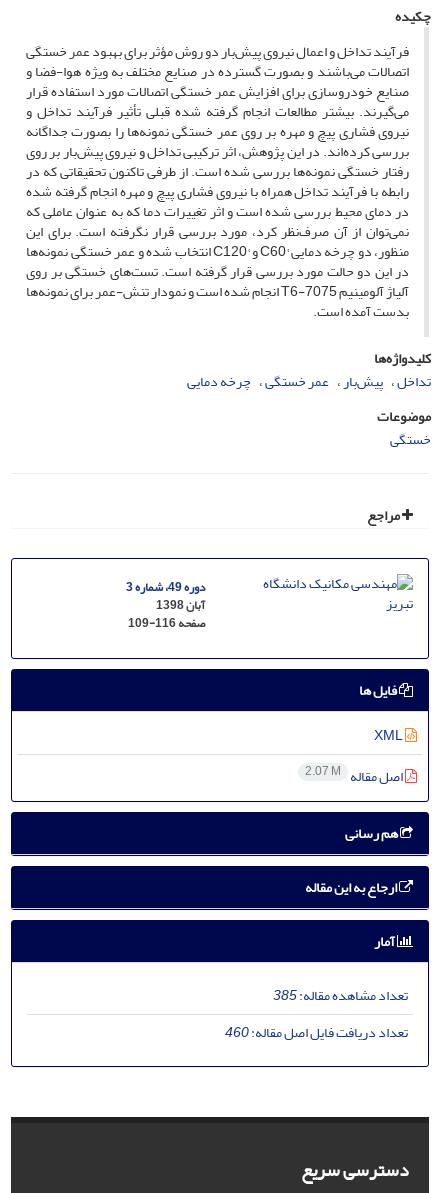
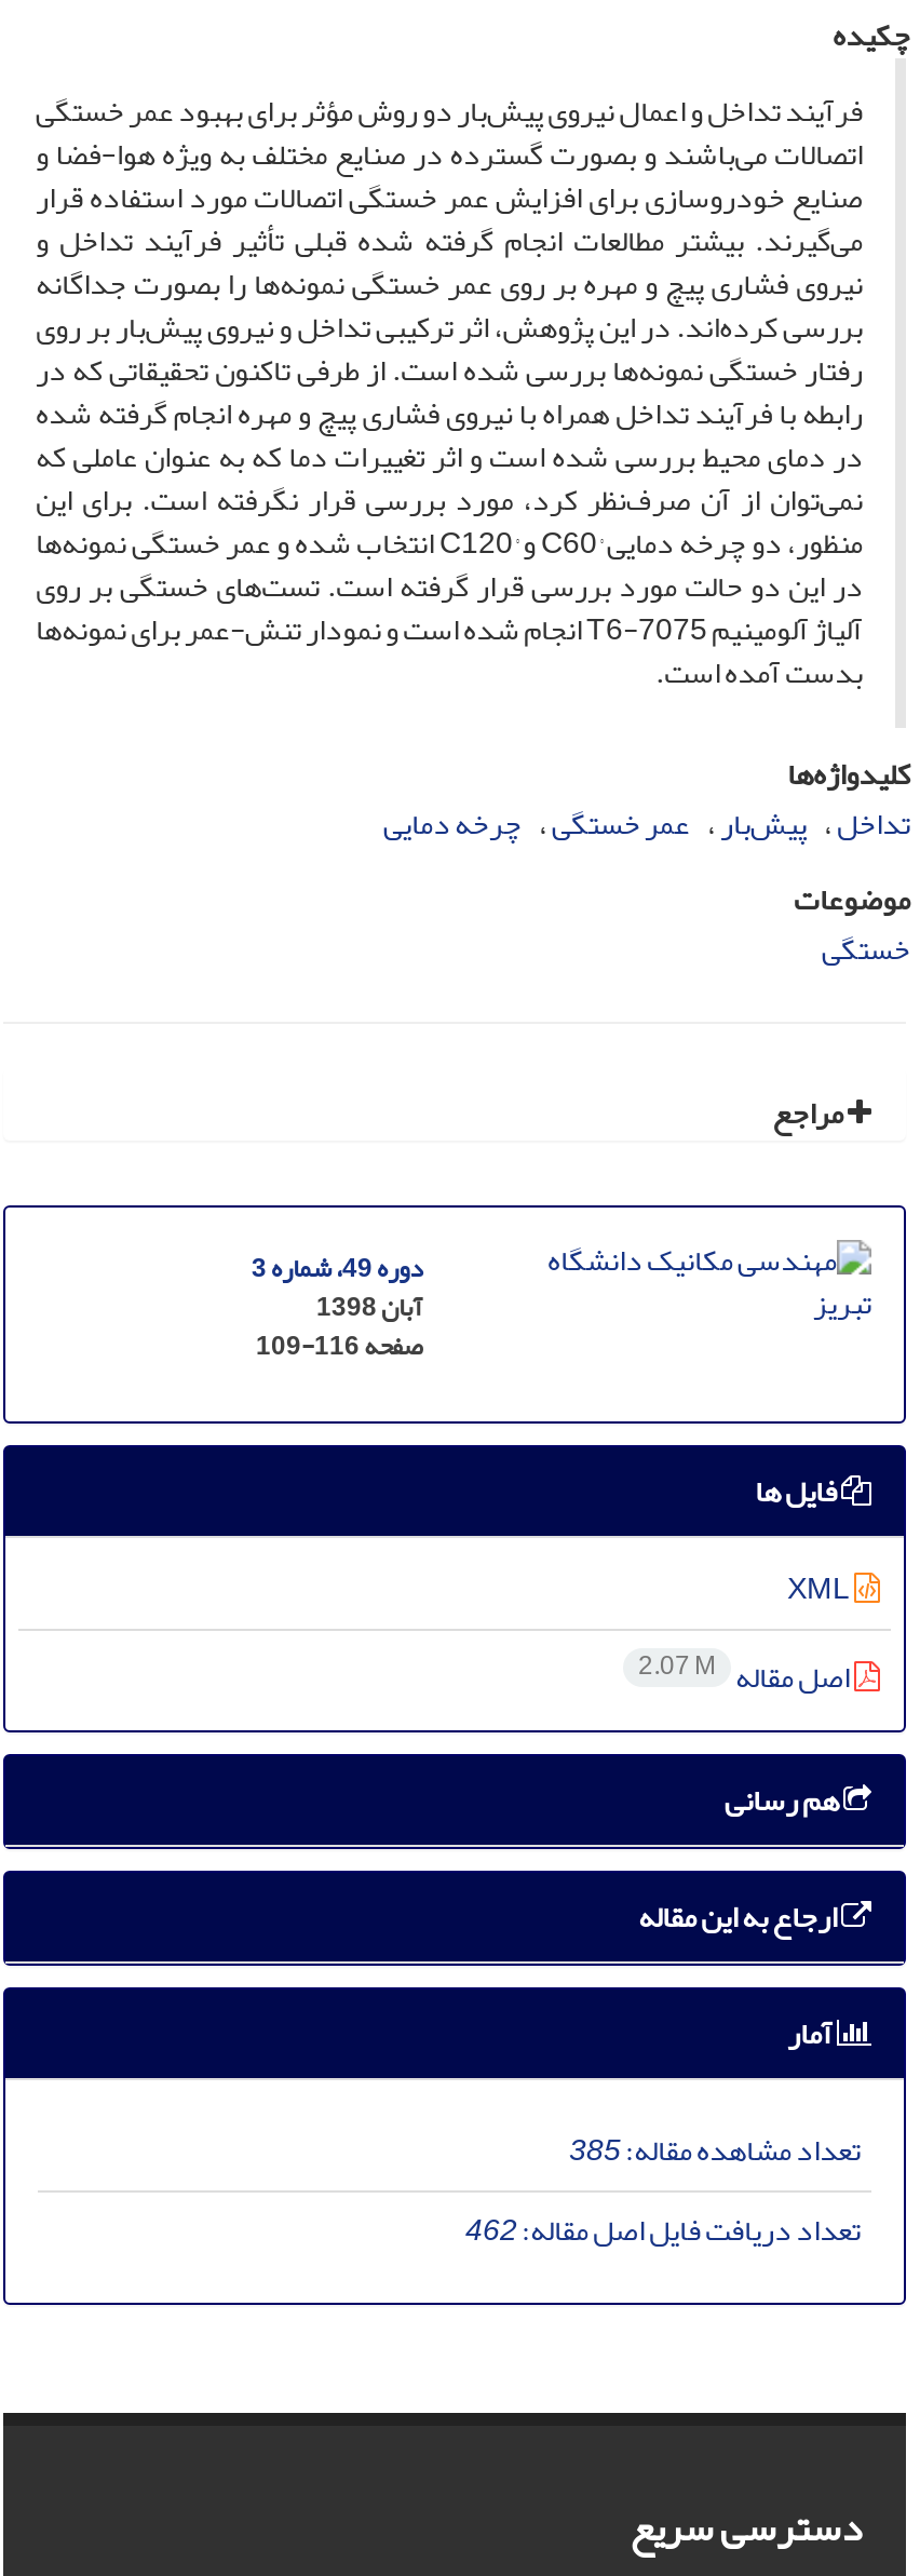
- تعداد دریافت فایل اصل مقاله:460
+ تعداد دریافت فایل اصل مقاله:462
